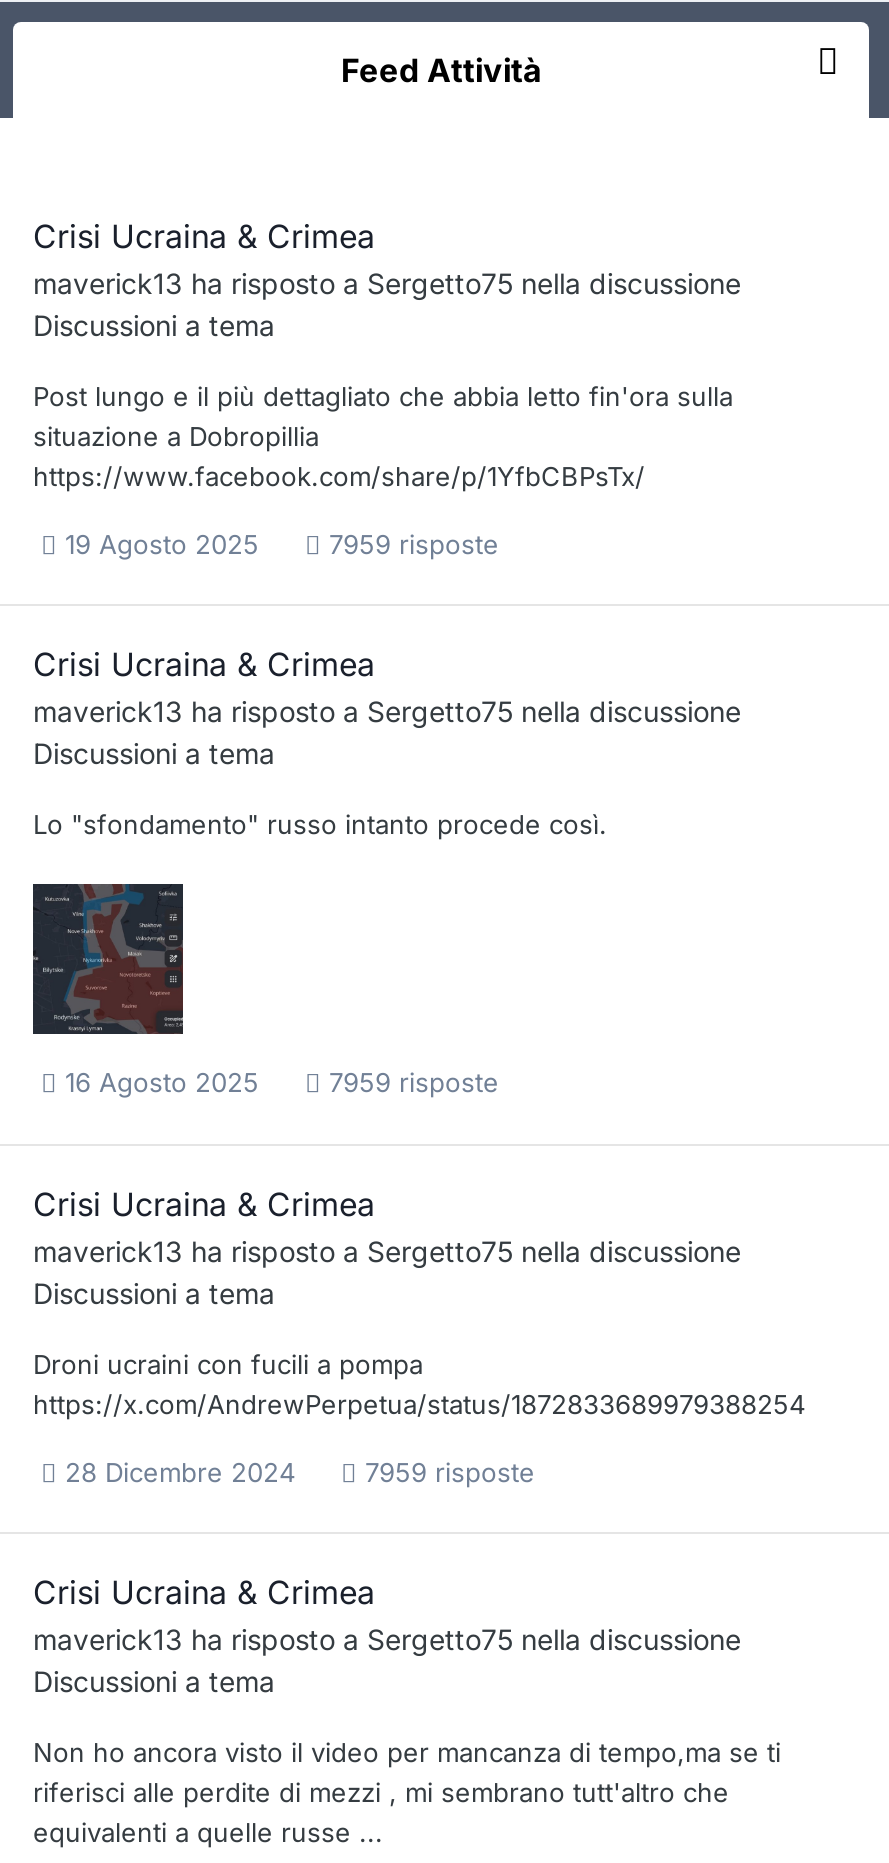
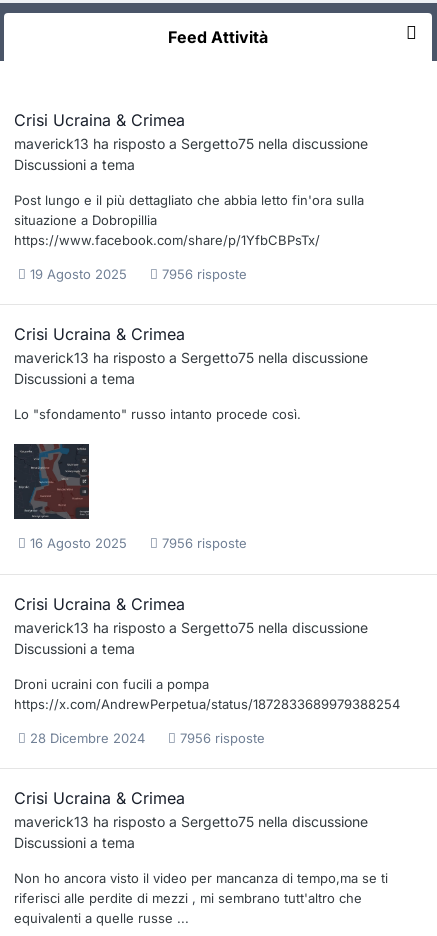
- 19 Agosto 2025 7959 risposte
+ 19 Agosto 2025 7956 risposte

- 16 Agosto 2025 7959 risposte
+ 16 Agosto 2025 7956 risposte

- 28 Dicembre 2024 7959 risposte
+ 28 Dicembre 2024 7956 risposte
